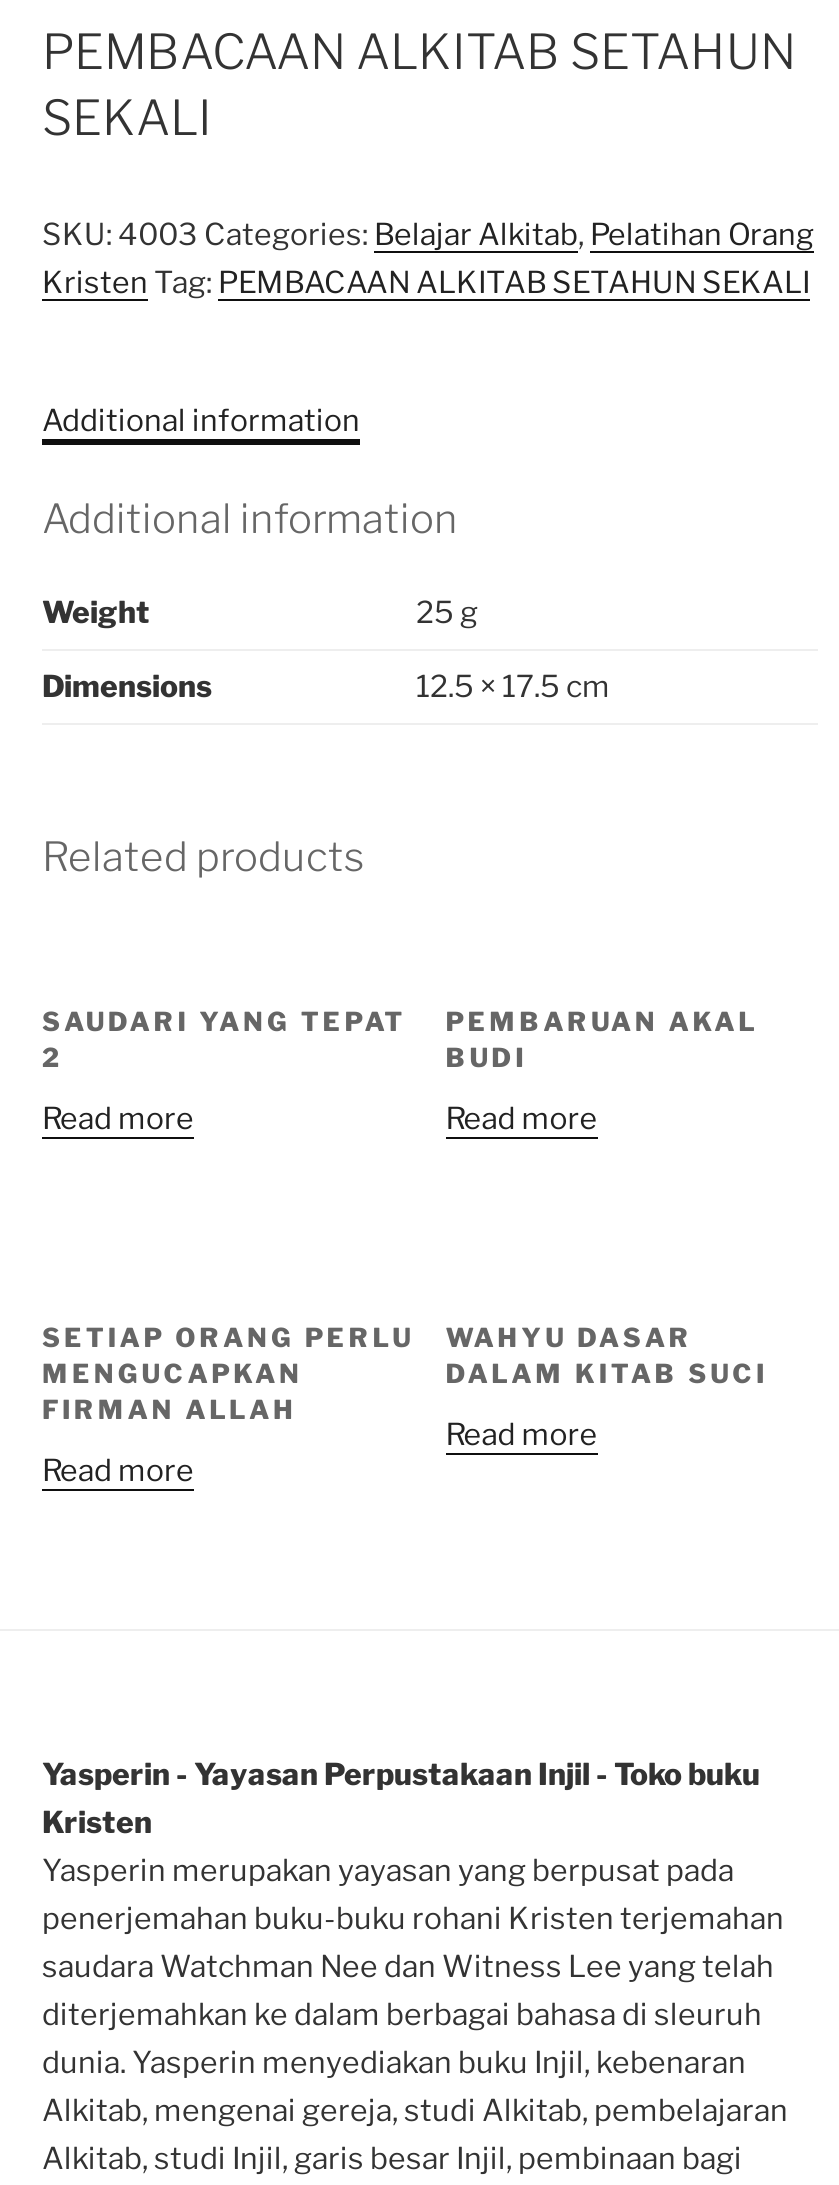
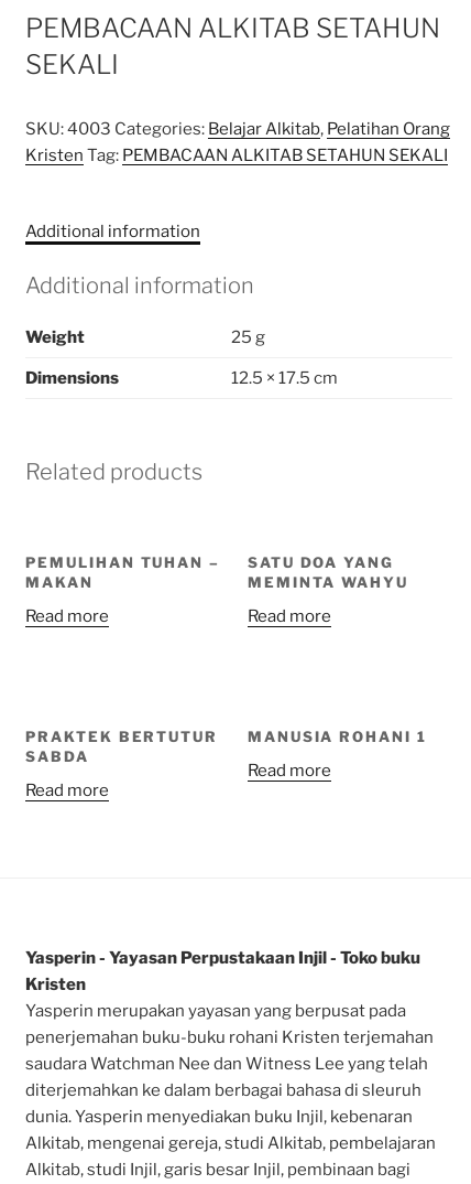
- SAUDARI YANG TEPAT
- 2
+ PEMULIHAN TUHAN –
+ MAKAN

- PEMBARUAN AKAL
- BUDI
+ SATU DOA YANG
+ MEMINTA WAHYU

- SETIAP ORANG PERLU
- MENGUCAPKAN
- FIRMAN ALLAH
+ PRAKTEK BERTUTUR
+ SABDA

- WAHYU DASAR
- DALAM KITAB SUCI
+ MANUSIA ROHANI 1
